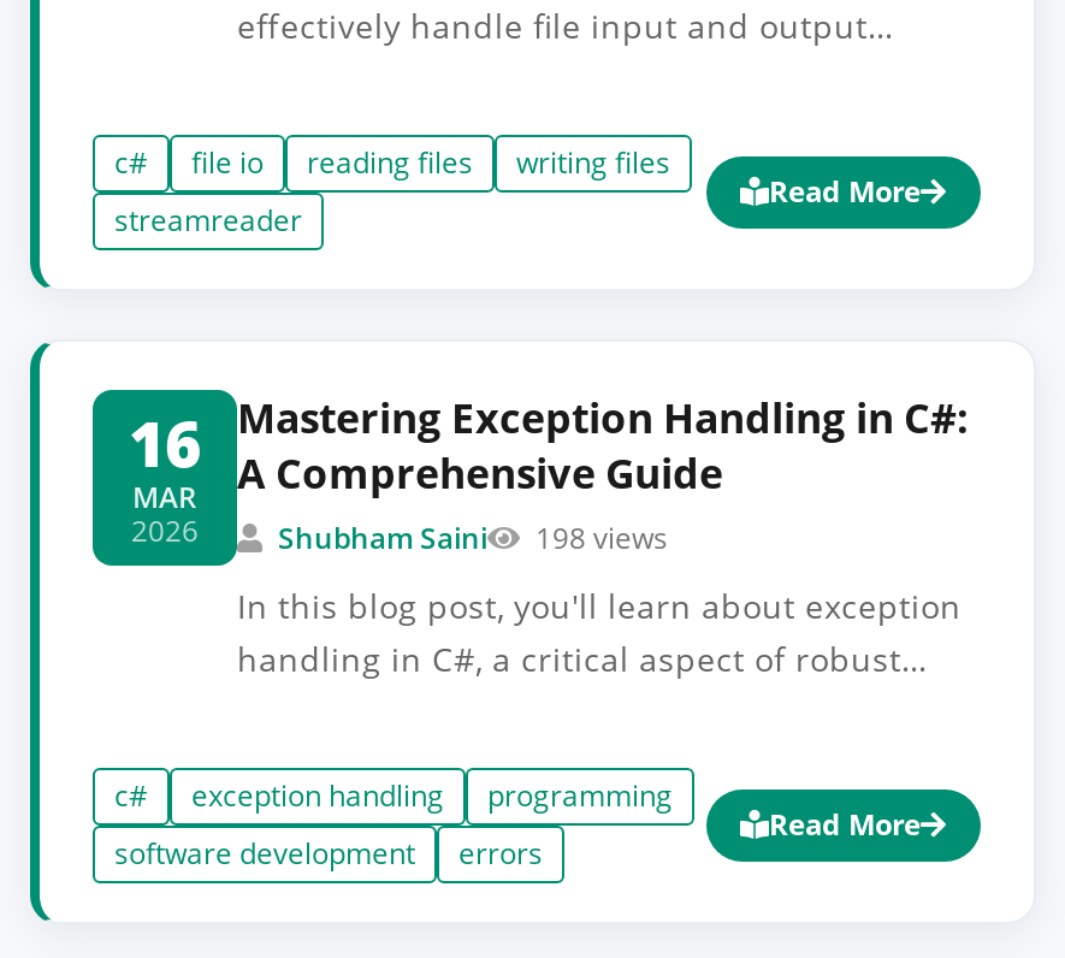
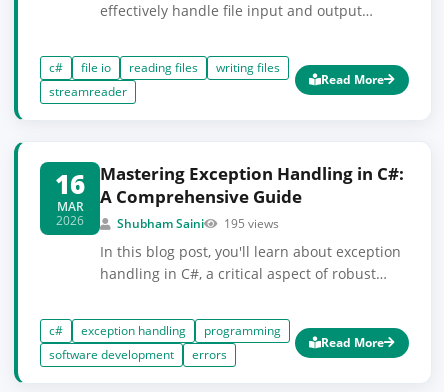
- 2026 Shubham Saini 198 views
+ 2026 Shubham Saini 195 views
